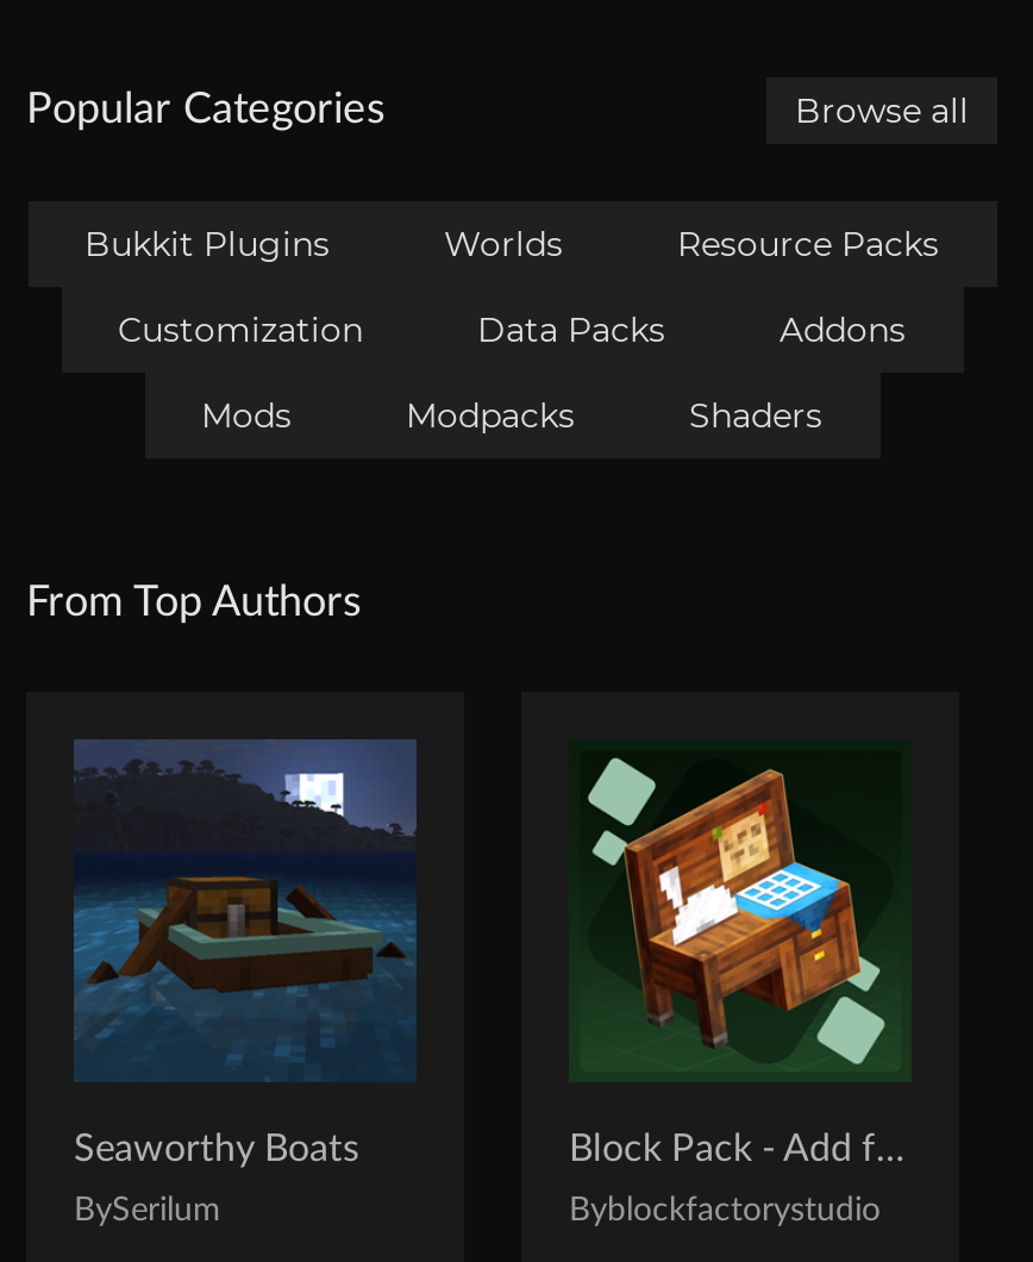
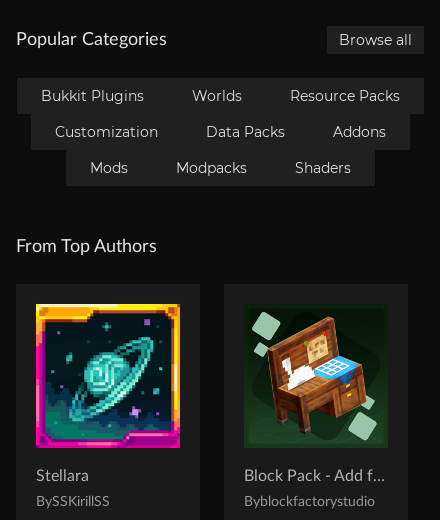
- [image]
- Seaworthy Boats
+ [image]
+ Stellara

- BySerilum
+ BySSKirillSS
